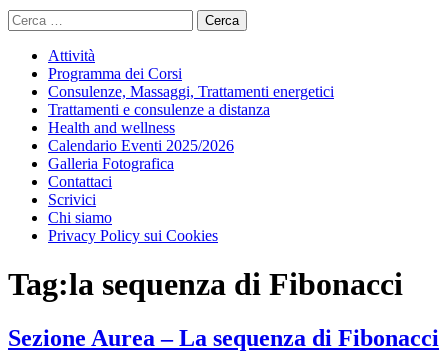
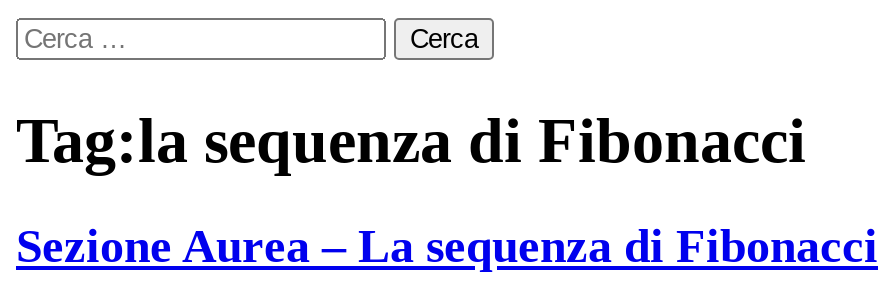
- Attività
- Programma dei Corsi
- Consulenze, Massaggi, Trattamenti energetici
- Trattamenti e consulenze a distanza
- Health and wellness
- Calendario Eventi 2025/2026
- Galleria Fotografica
- Contattaci
- Scrivici
- Chi siamo
- Privacy Policy sui Cookies
